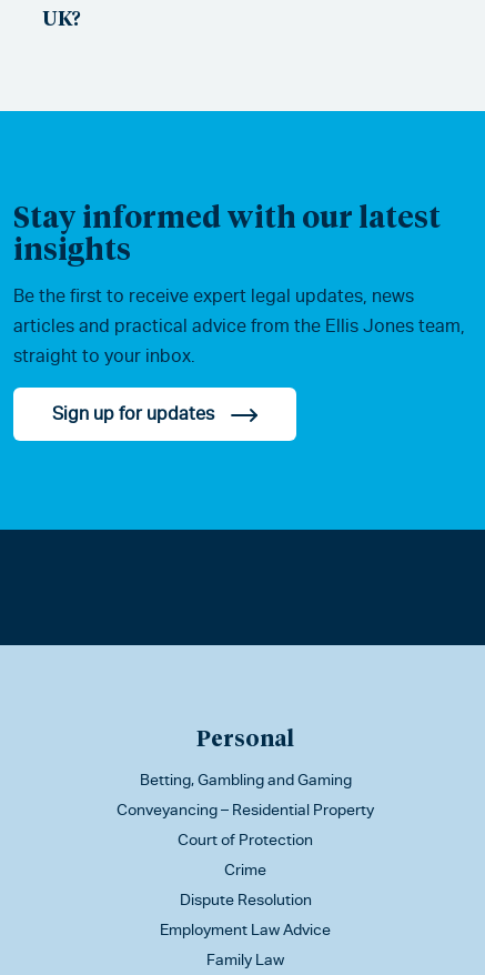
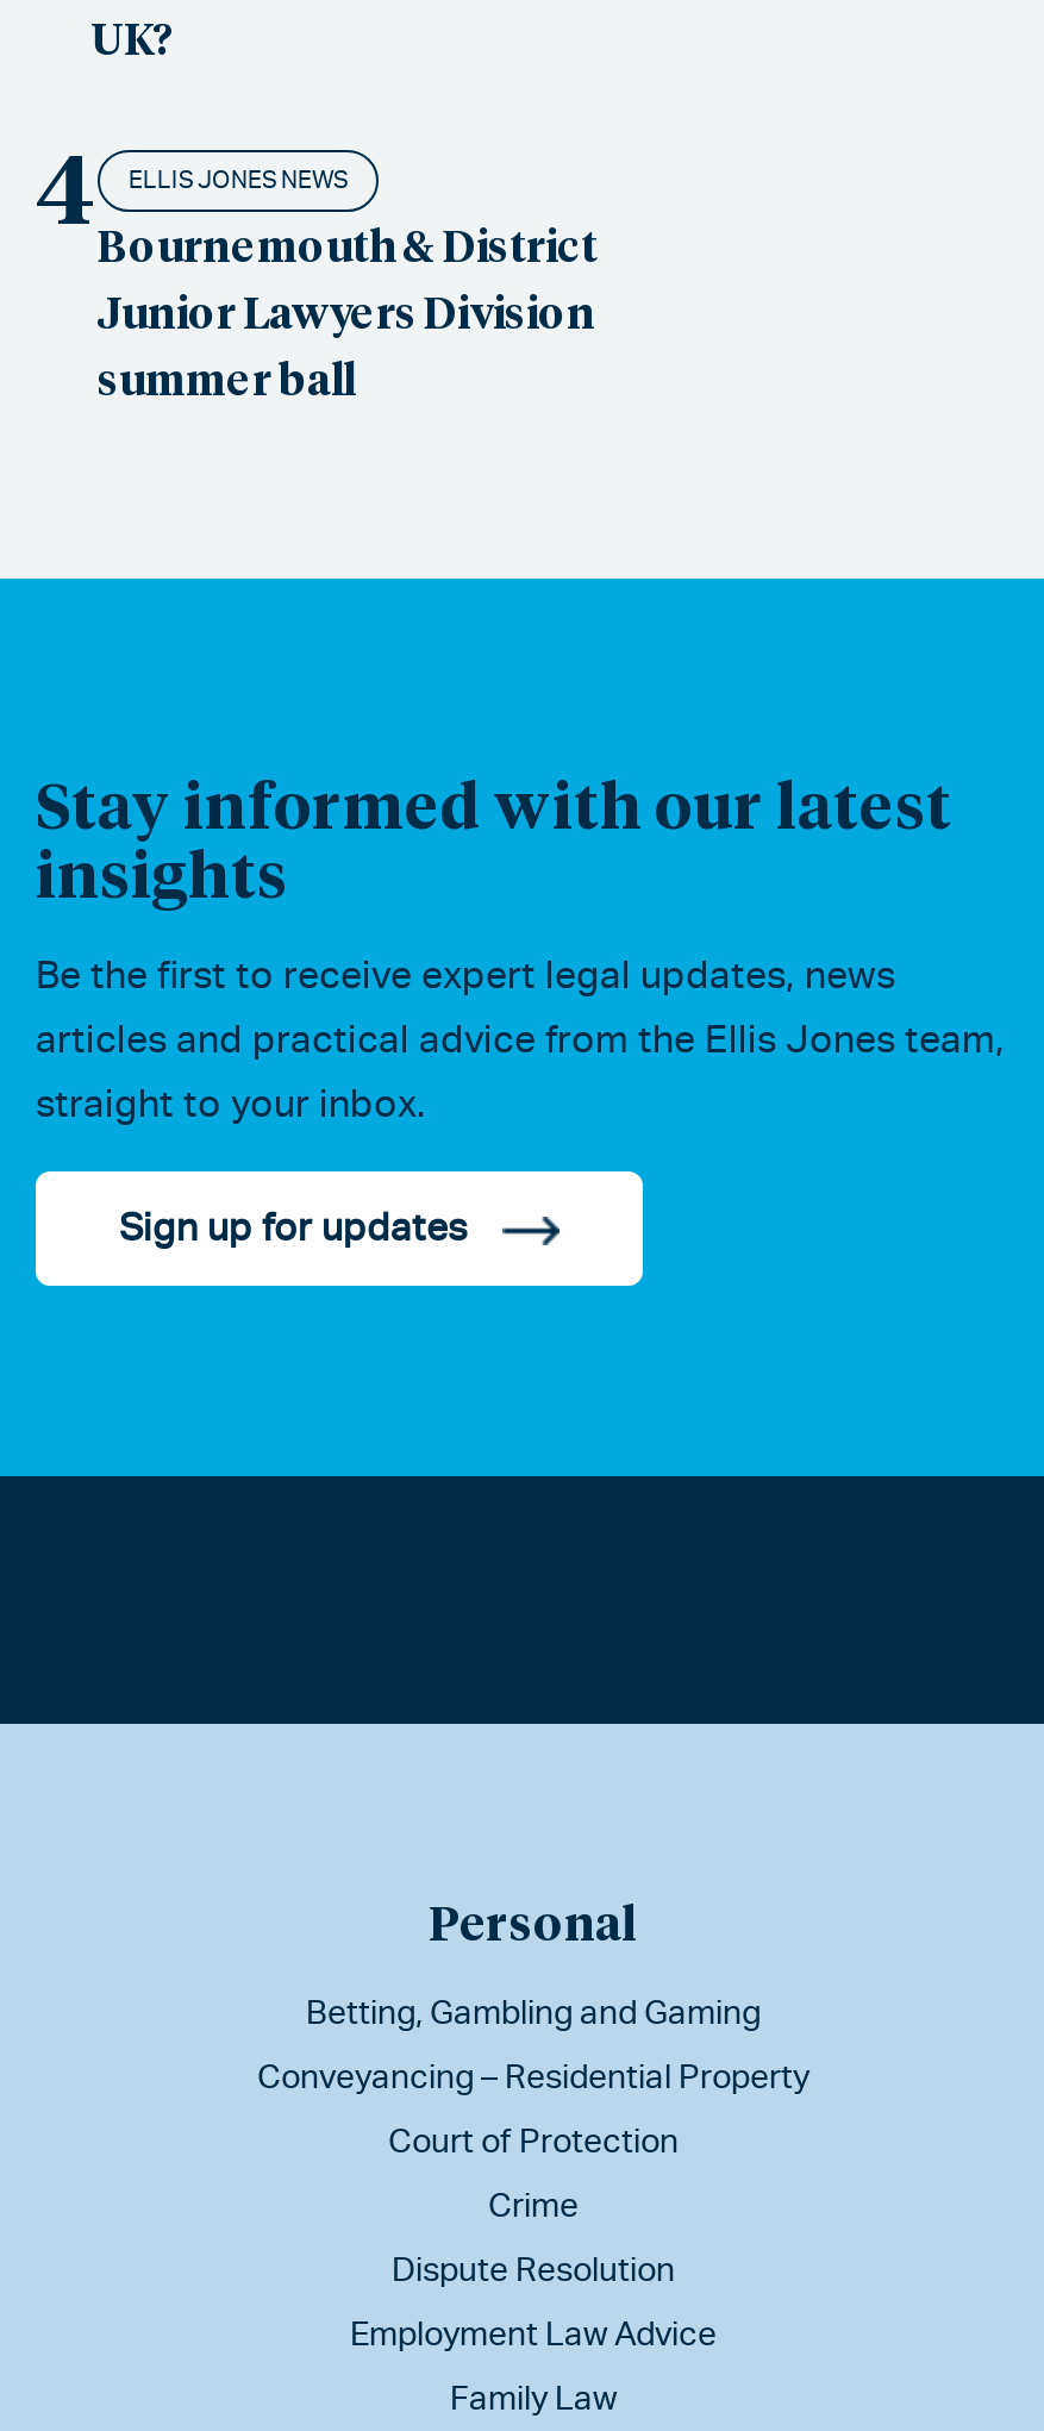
+ 4
+ ELLIS JONES NEWS
+ Bournemouth & District
+ Junior Lawyers Division
+ summer ball
